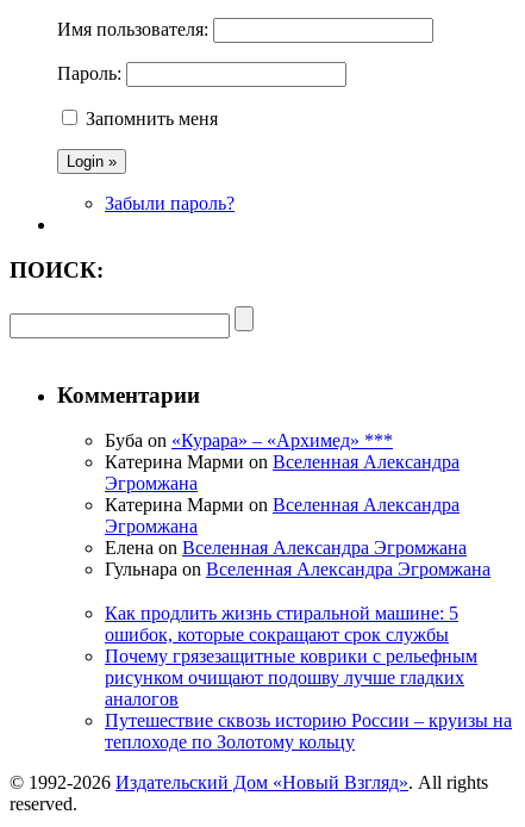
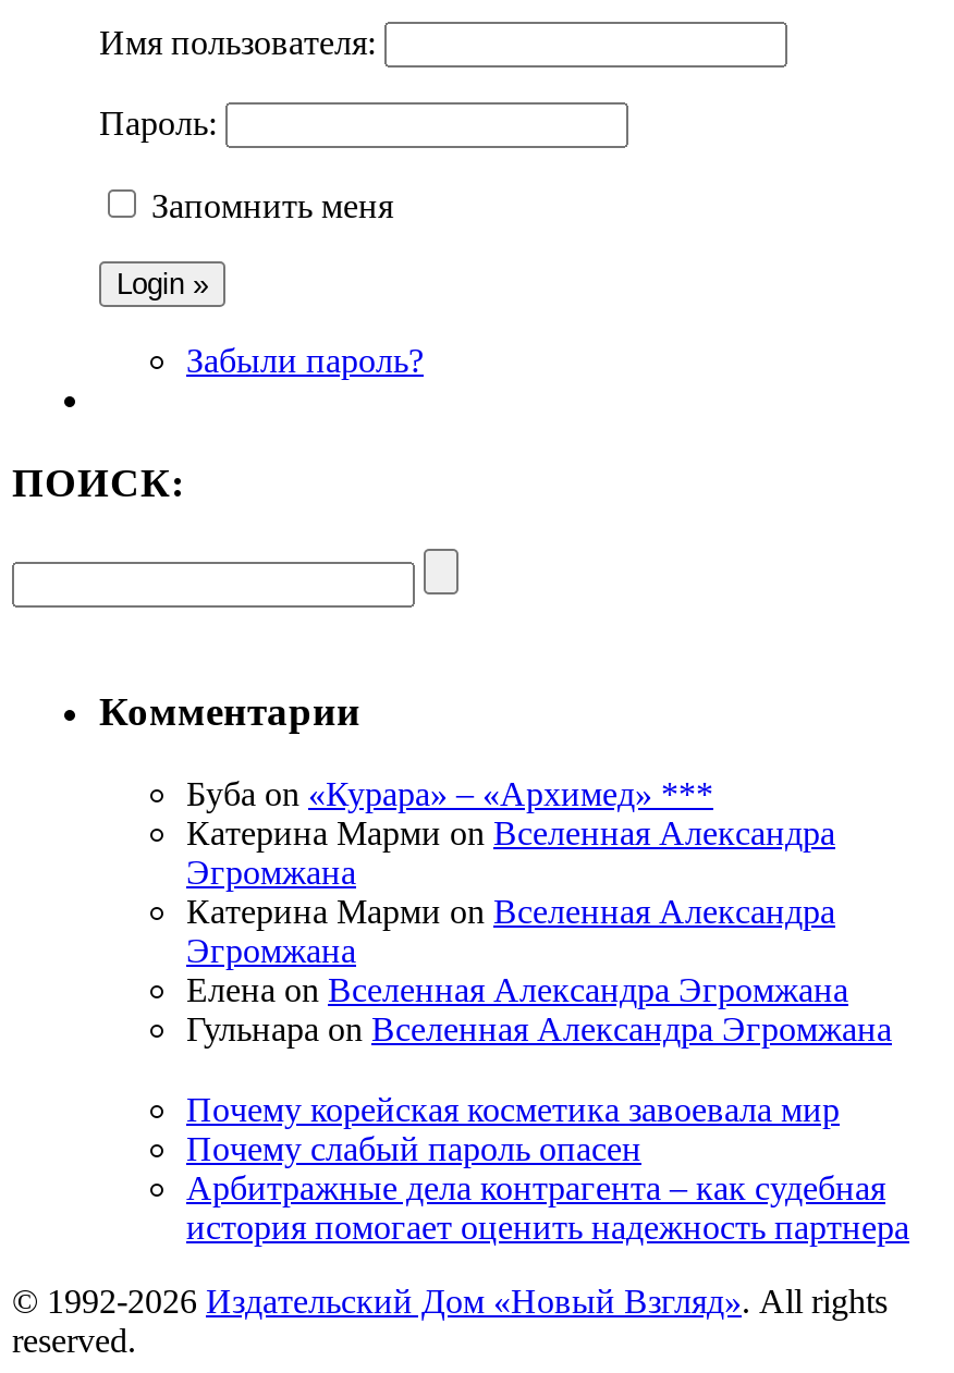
- Как продлить жизнь стиральной машине: 5
- ошибок, которые сокращают срок службы
- Почему грязезащитные коврики с рельефным
- рисунком очищают подошву лучше гладких
- аналогов
- Путешествие сквозь историю России – круизы на
- теплоходе по Золотому кольцу
+ Почему корейская косметика завоевала мир
+ Почему слабый пароль опасен
+ Арбитражные дела контрагента – как судебная
+ история помогает оценить надежность партнера
